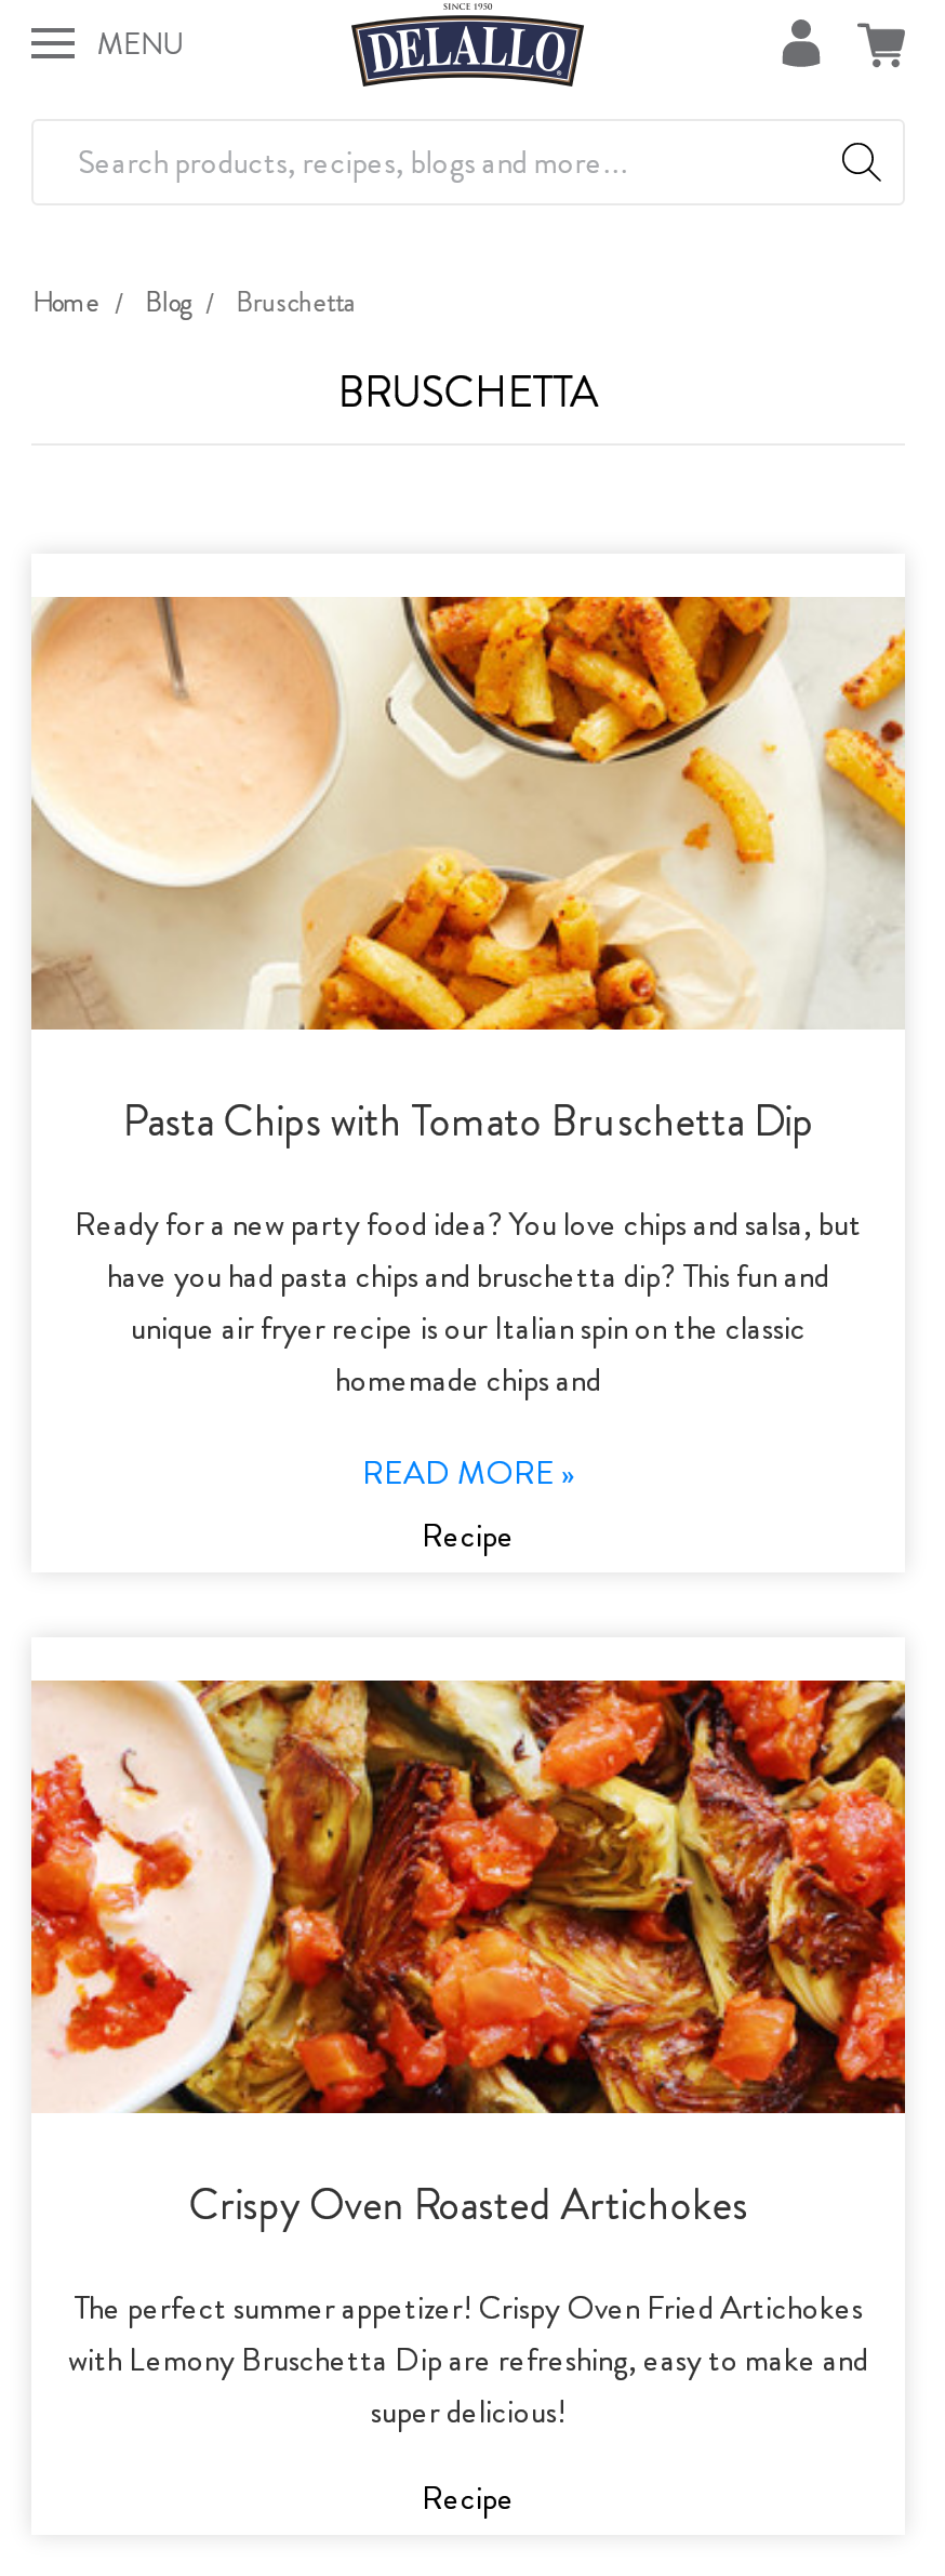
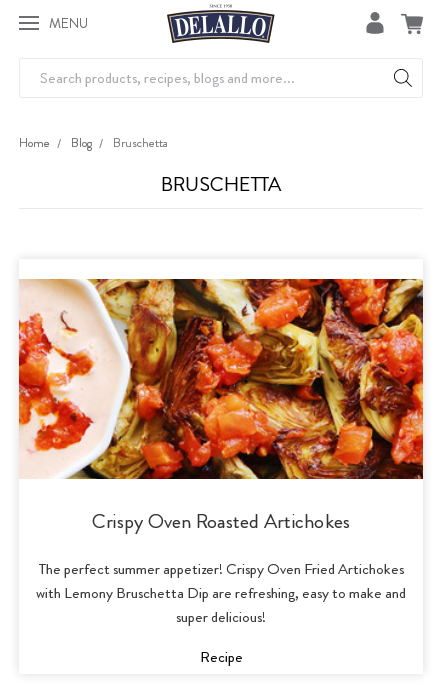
- [image]
- Pasta Chips with Tomato Bruschetta Dip
- Ready for a new party food idea? You love chips and salsa, but
- have you had pasta chips and bruschetta dip? This fun and
- unique air fryer recipe is our Italian spin on the classic
- homemade chips and
- READ MORE »
- Recipe
